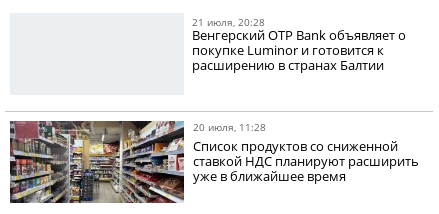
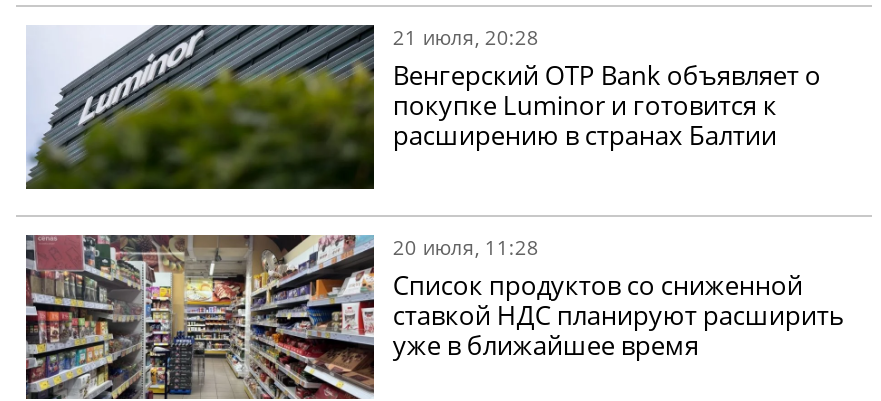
+ [image]
